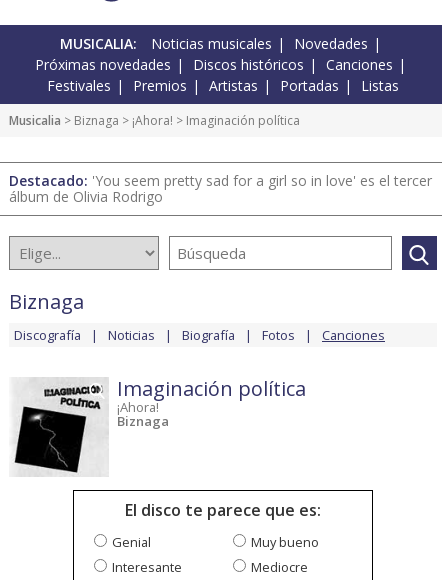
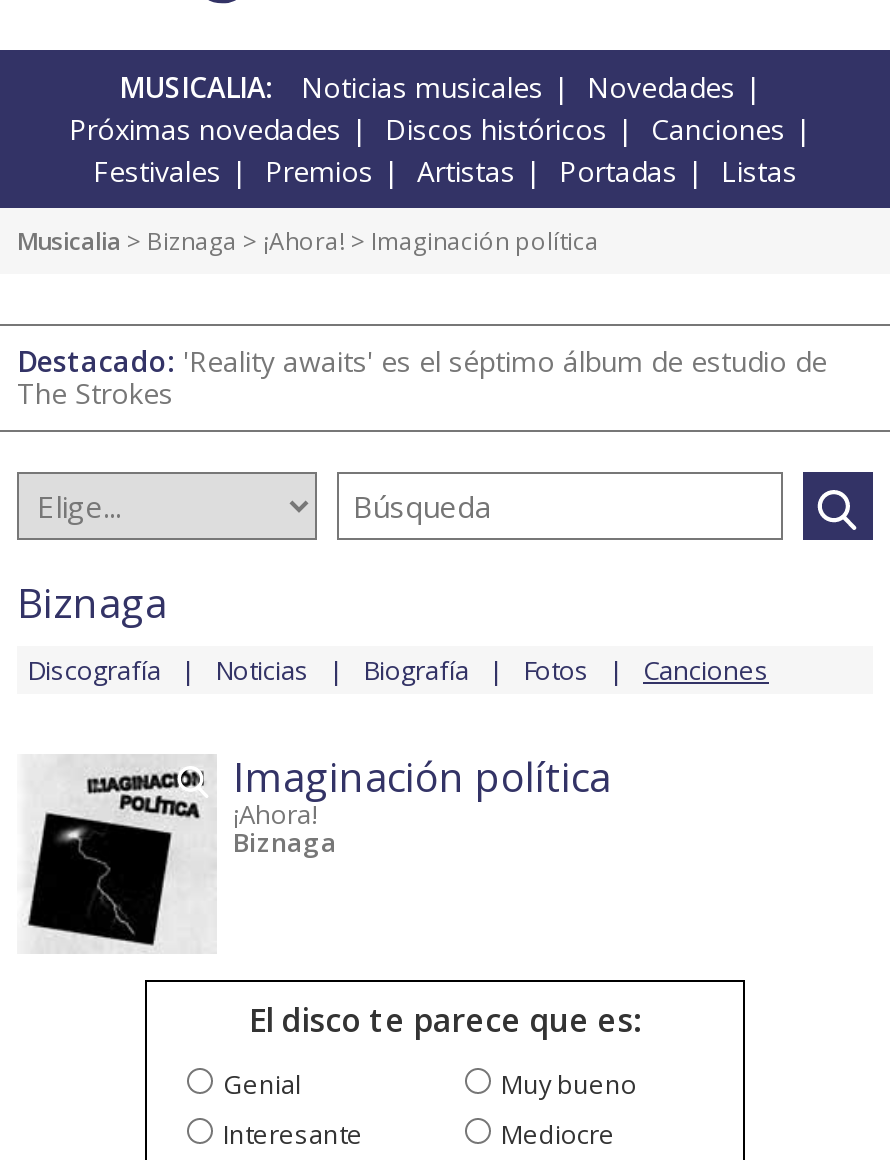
- Destacado: 'You seem pretty sad for a girl so in love' es el tercer
- álbum de Olivia Rodrigo
+ Destacado: 'Reality awaits' es el séptimo álbum de estudio de
+ The Strokes
